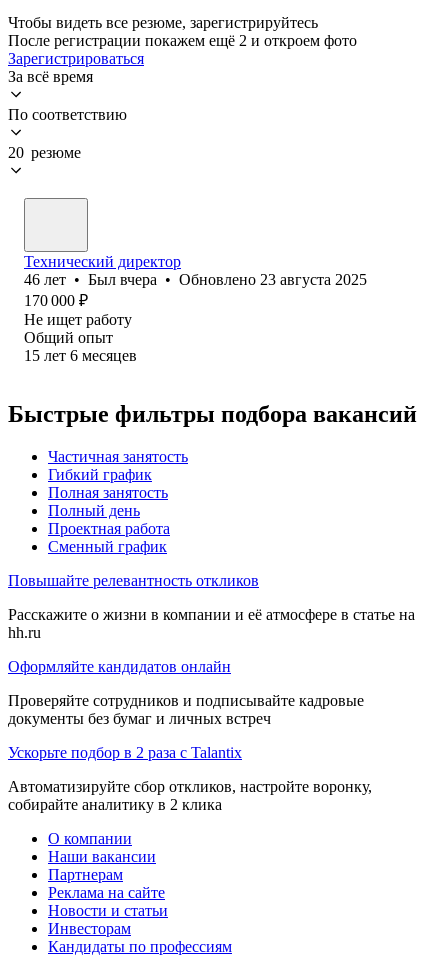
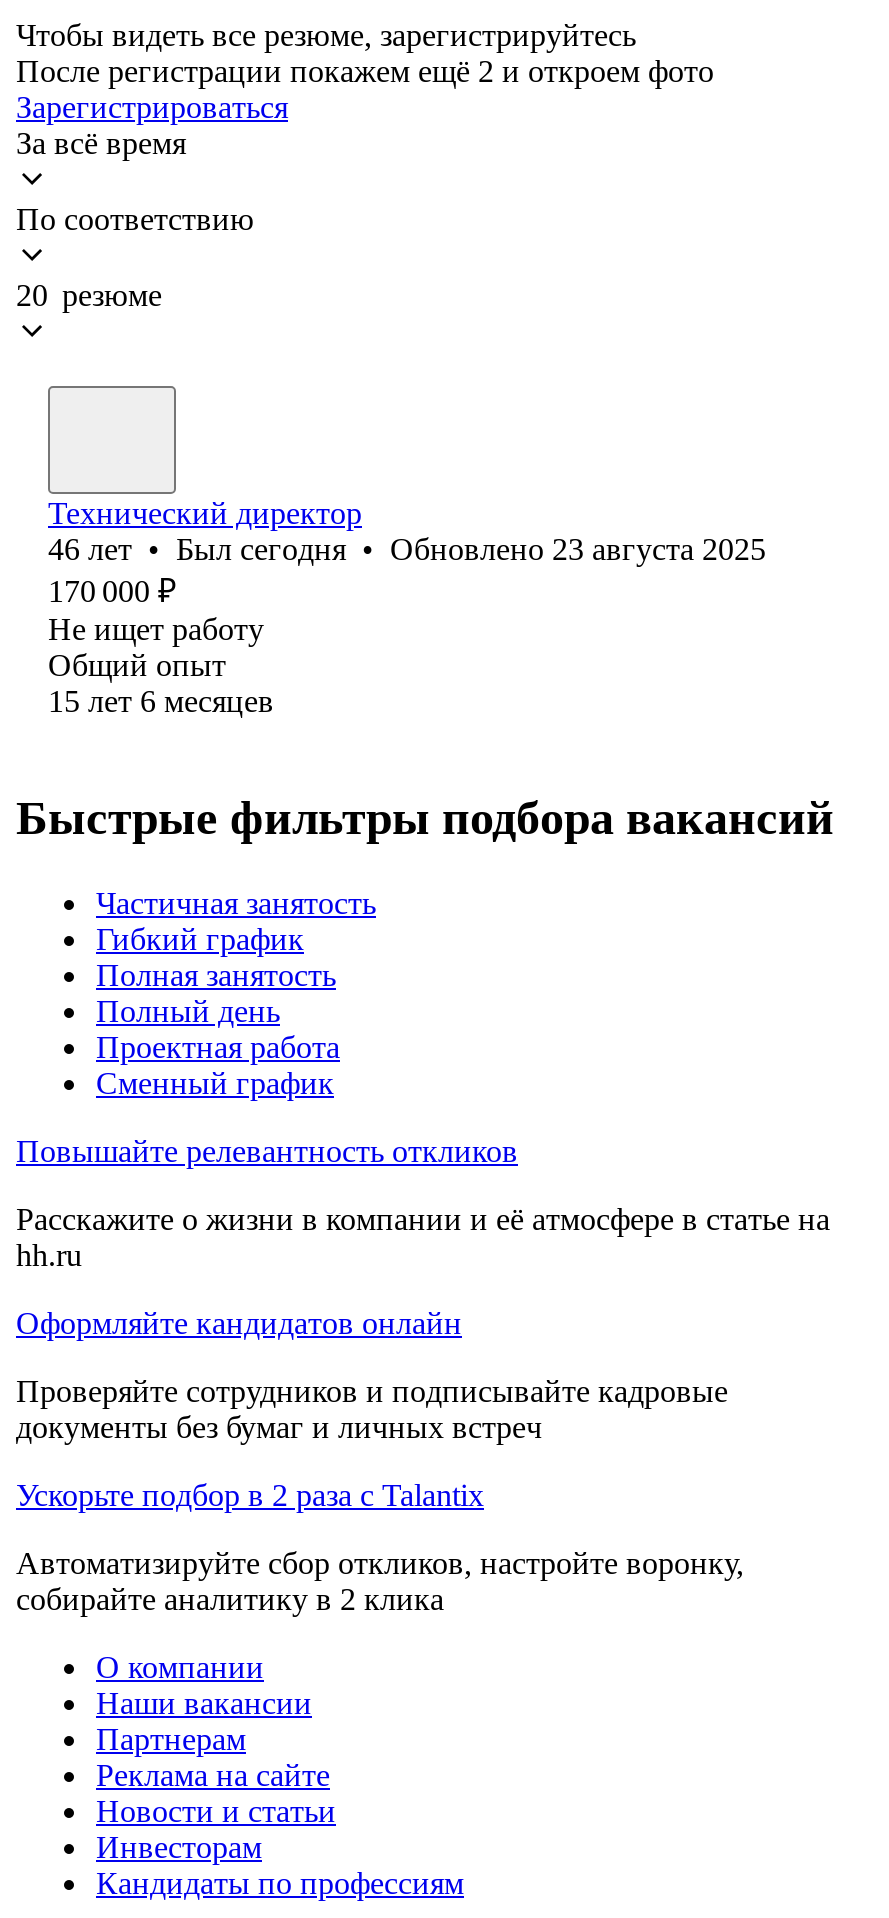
- 46 лет • Был вчера • Обновлено 23 августа 2025
+ 46 лет • Был сегодня • Обновлено 23 августа 2025
